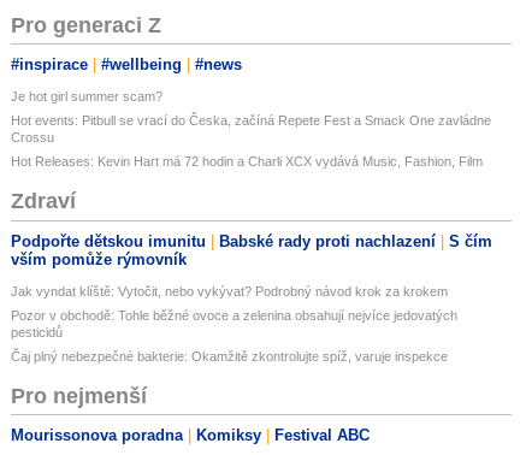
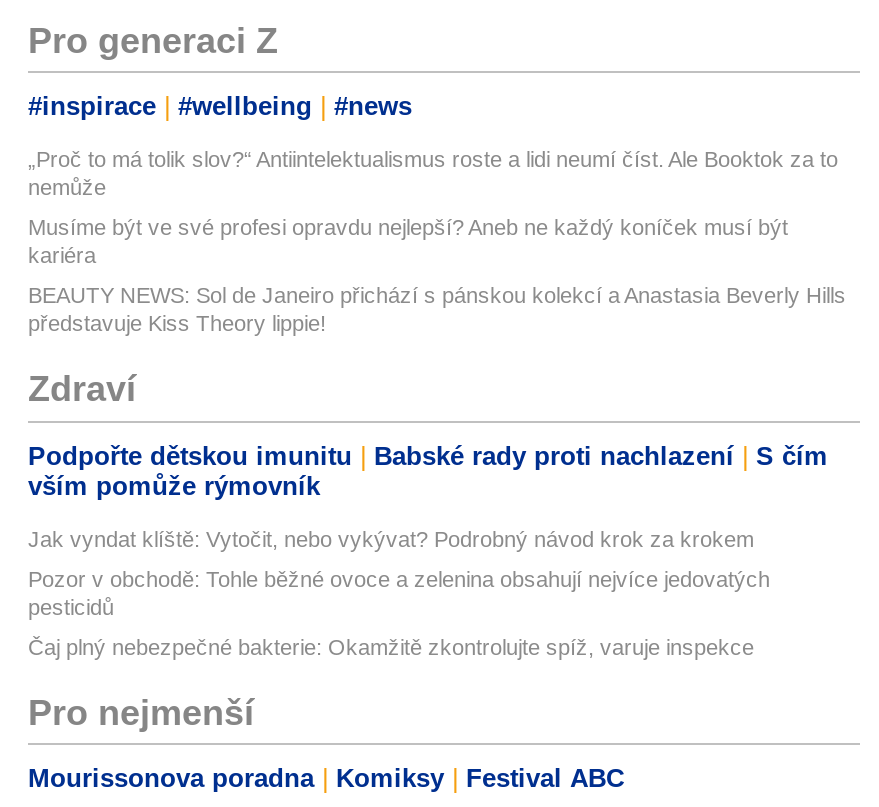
- Je hot girl summer scam?
+ „Proč to má tolik slov?“ Antiintelektualismus roste a lidi neumí číst. Ale Booktok za to
+ nemůže

- Hot events: Pitbull se vrací do Česka, začíná Repete Fest a Smack One zavládne
- Crossu
+ Musíme být ve své profesi opravdu nejlepší? Aneb ne každý koníček musí být
+ kariéra

- Hot Releases: Kevin Hart má 72 hodin a Charli XCX vydává Music, Fashion, Film
+ BEAUTY NEWS: Sol de Janeiro přichází s pánskou kolekcí a Anastasia Beverly Hills
+ představuje Kiss Theory lippie!
